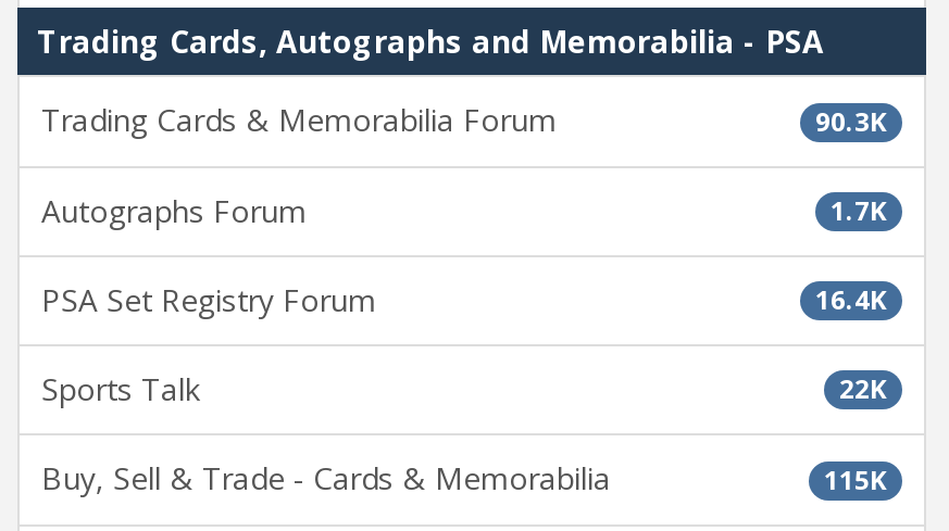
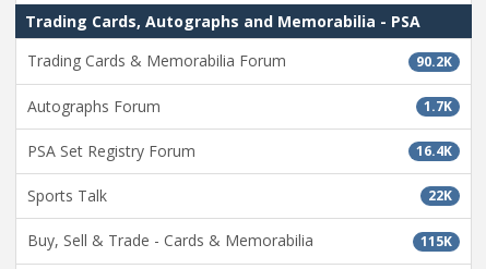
- 90.3K
+ 90.2K
